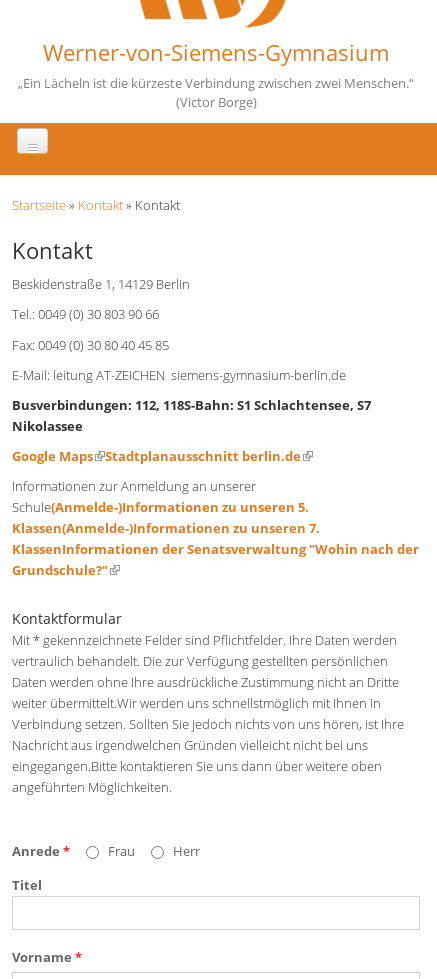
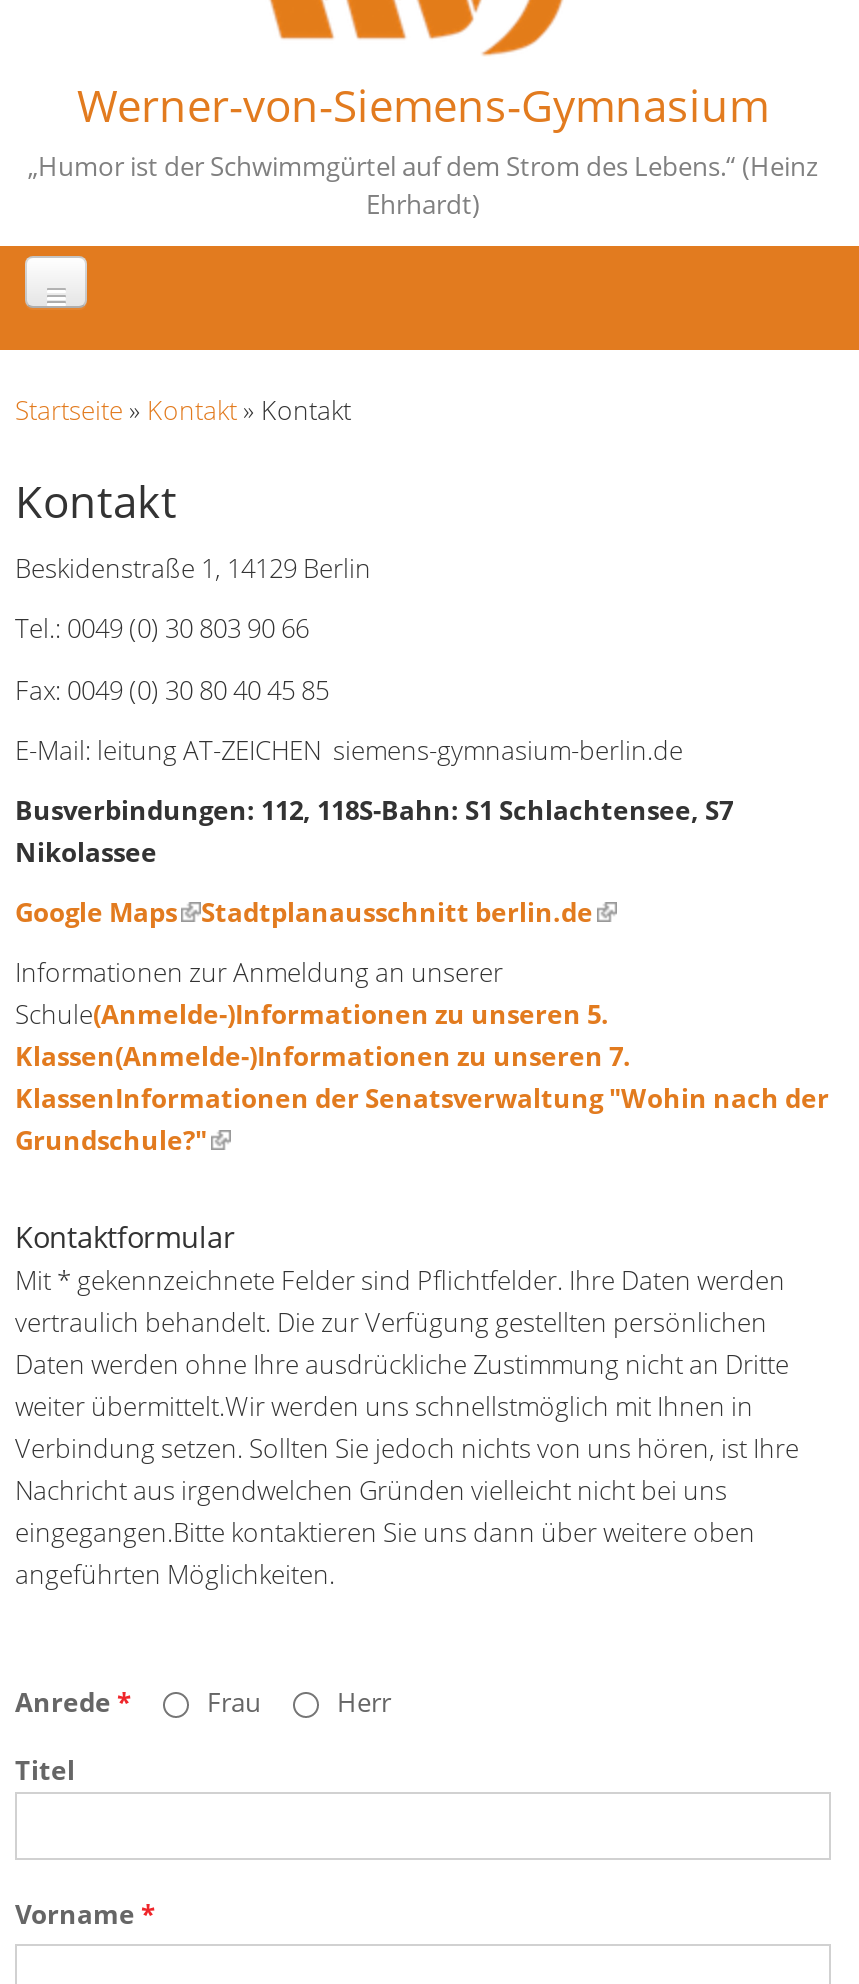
- „Ein Lächeln ist die kürzeste Verbindung zwischen zwei Menschen.“
- (Victor Borge)
+ „Humor ist der Schwimmgürtel auf dem Strom des Lebens.“ (Heinz
+ Ehrhardt)
